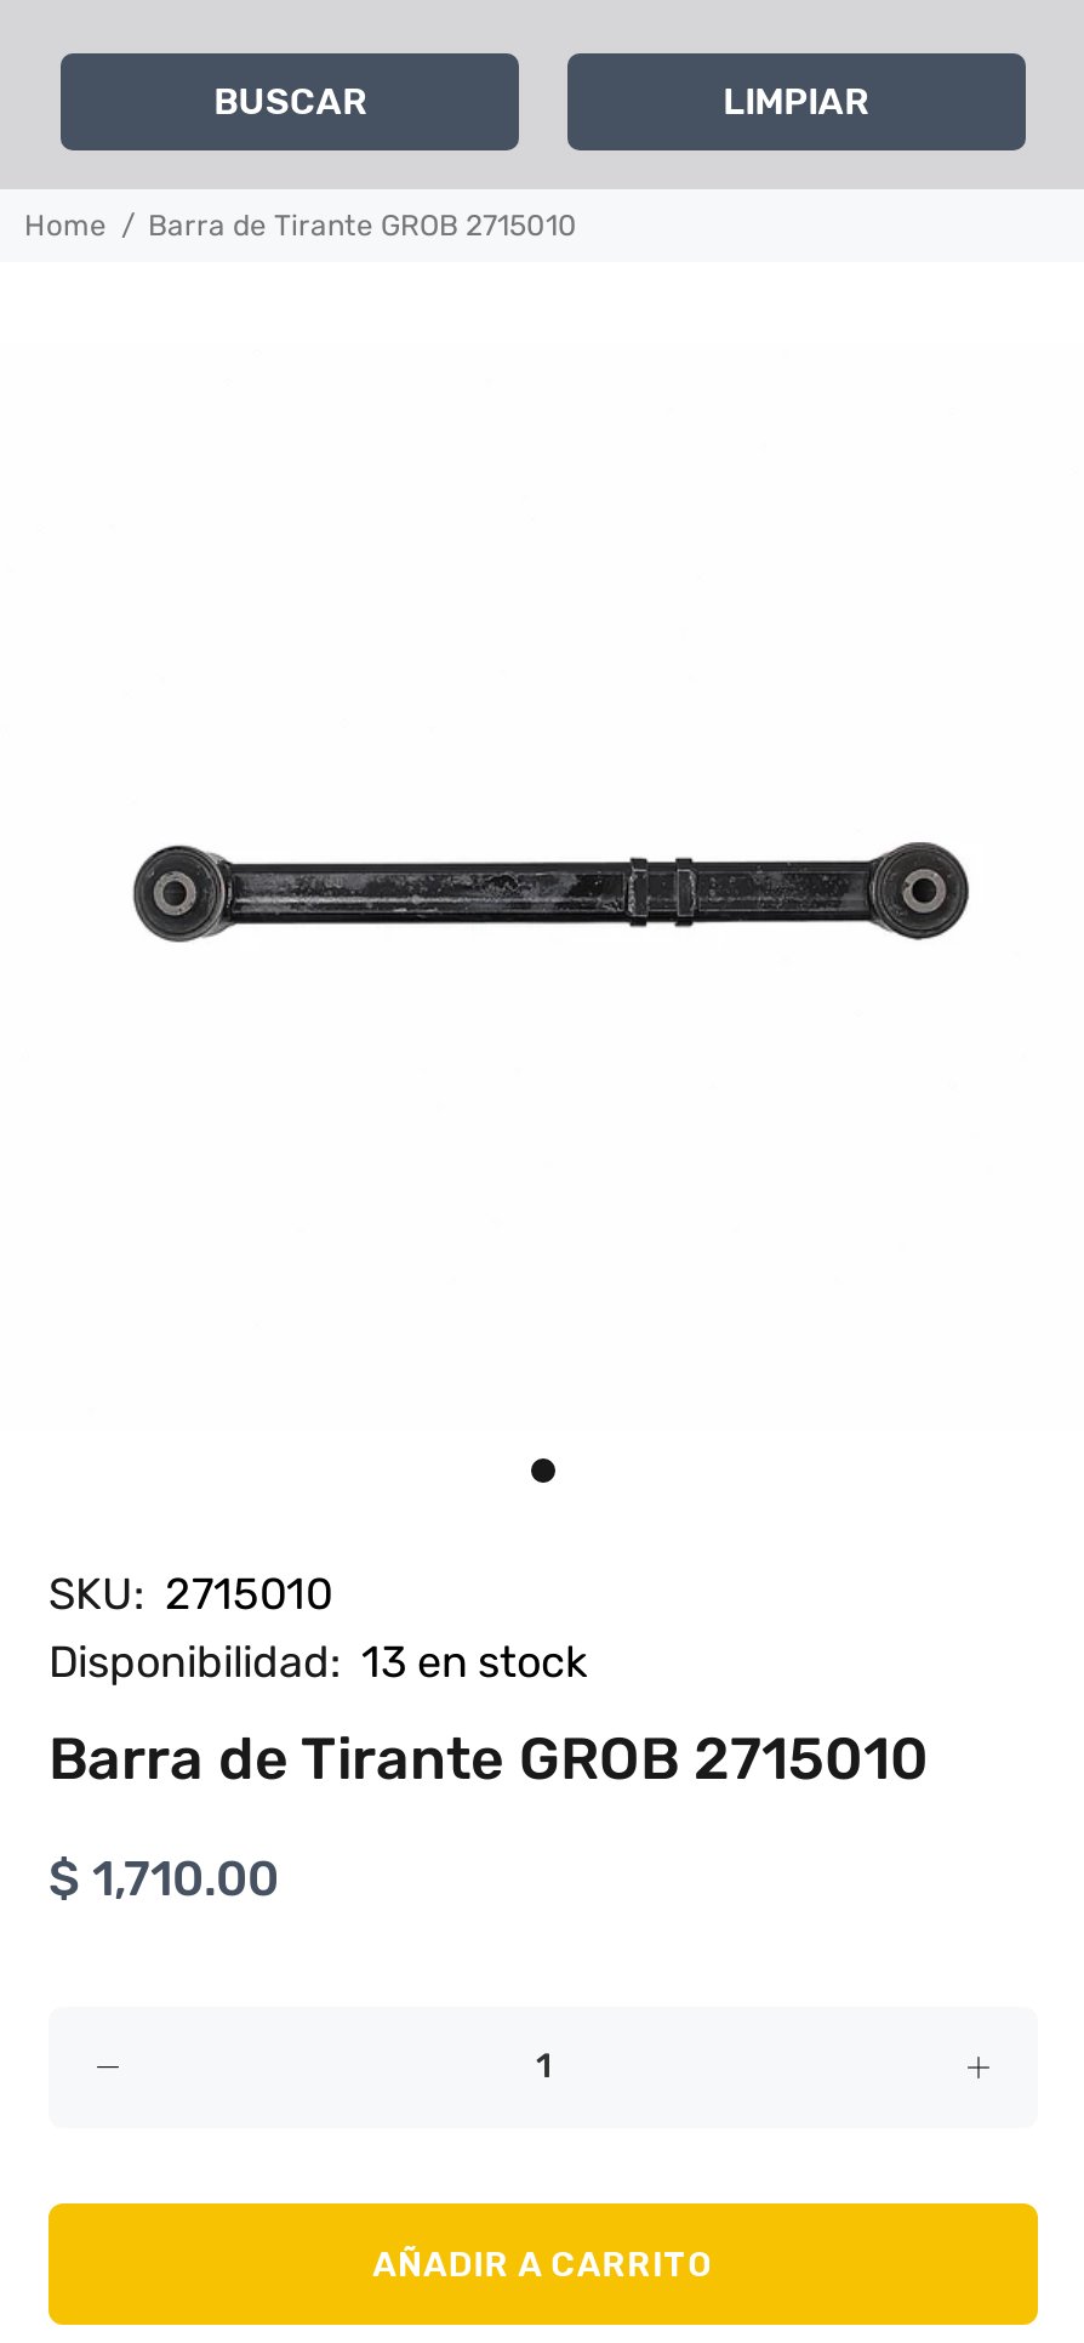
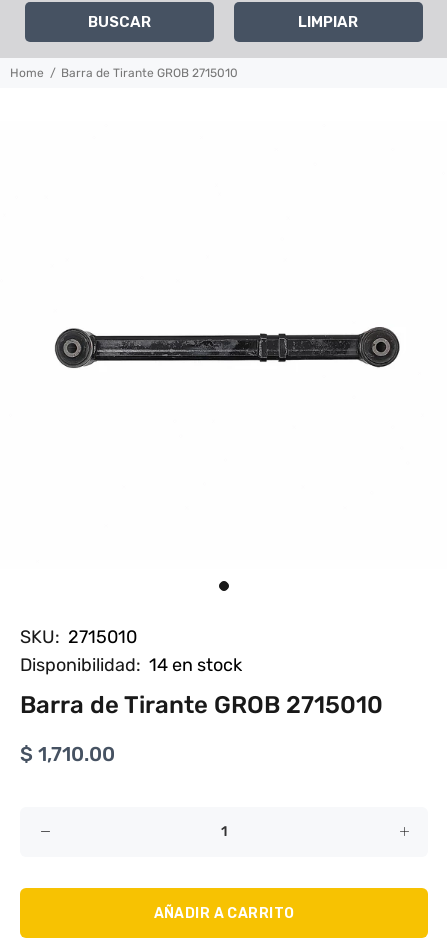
- Disponibilidad: 13 en stock
+ Disponibilidad: 14 en stock
